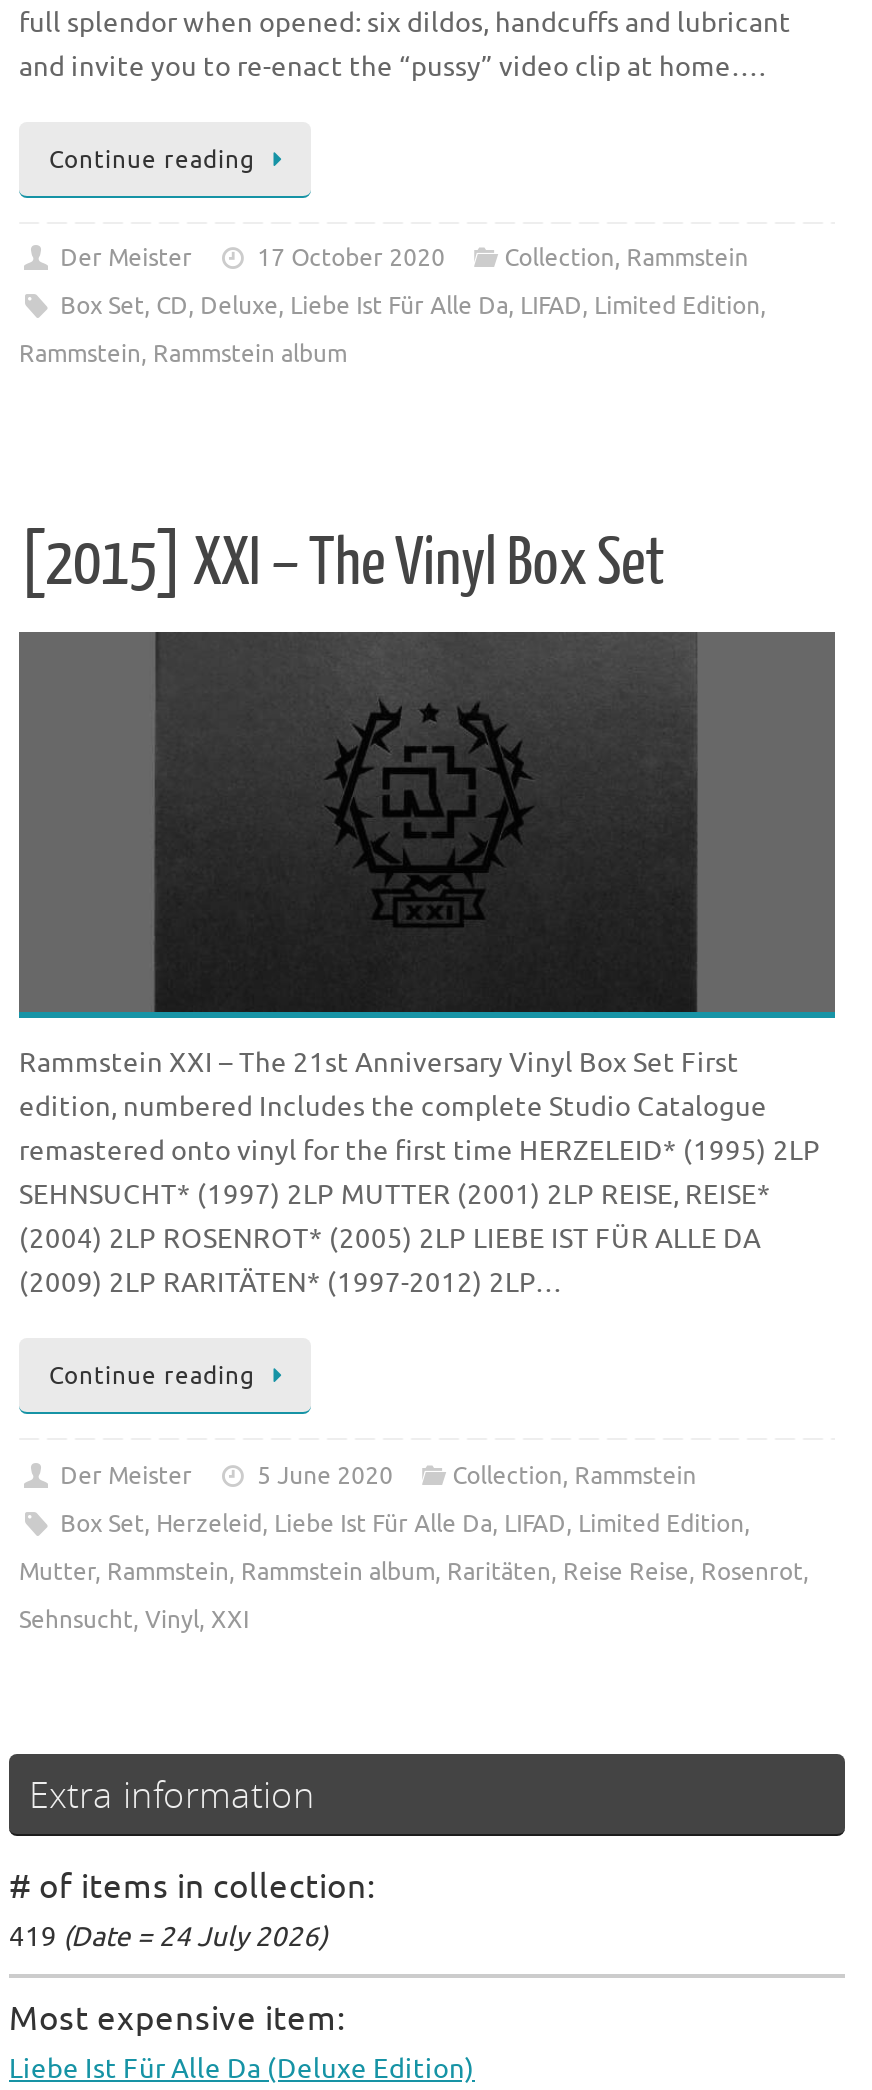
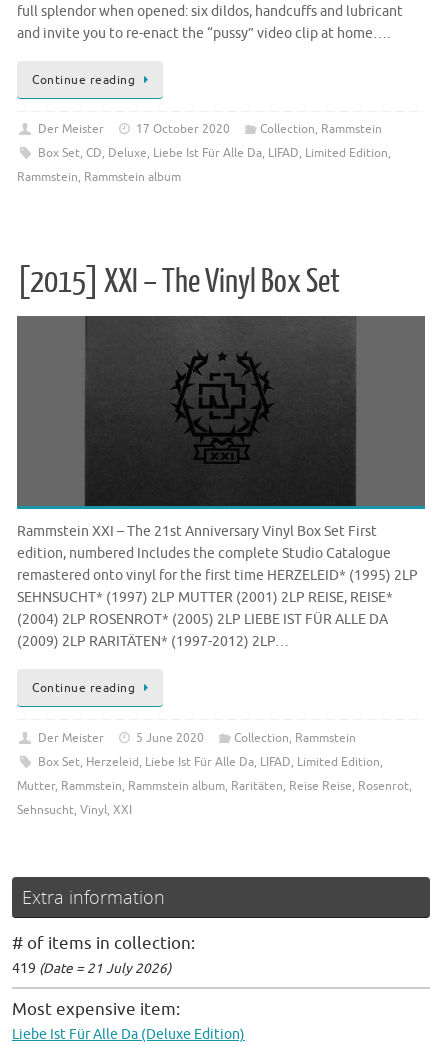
- 419 (Date = 24 July 2026)
+ 419 (Date = 21 July 2026)
